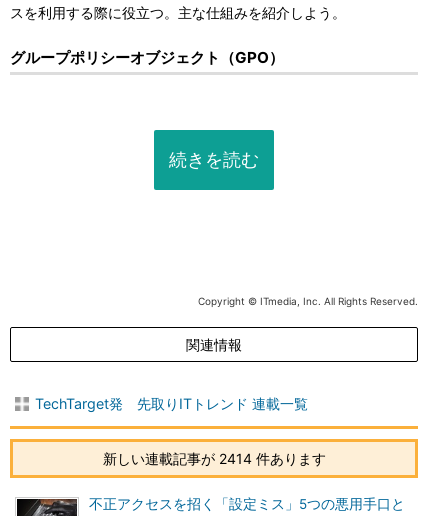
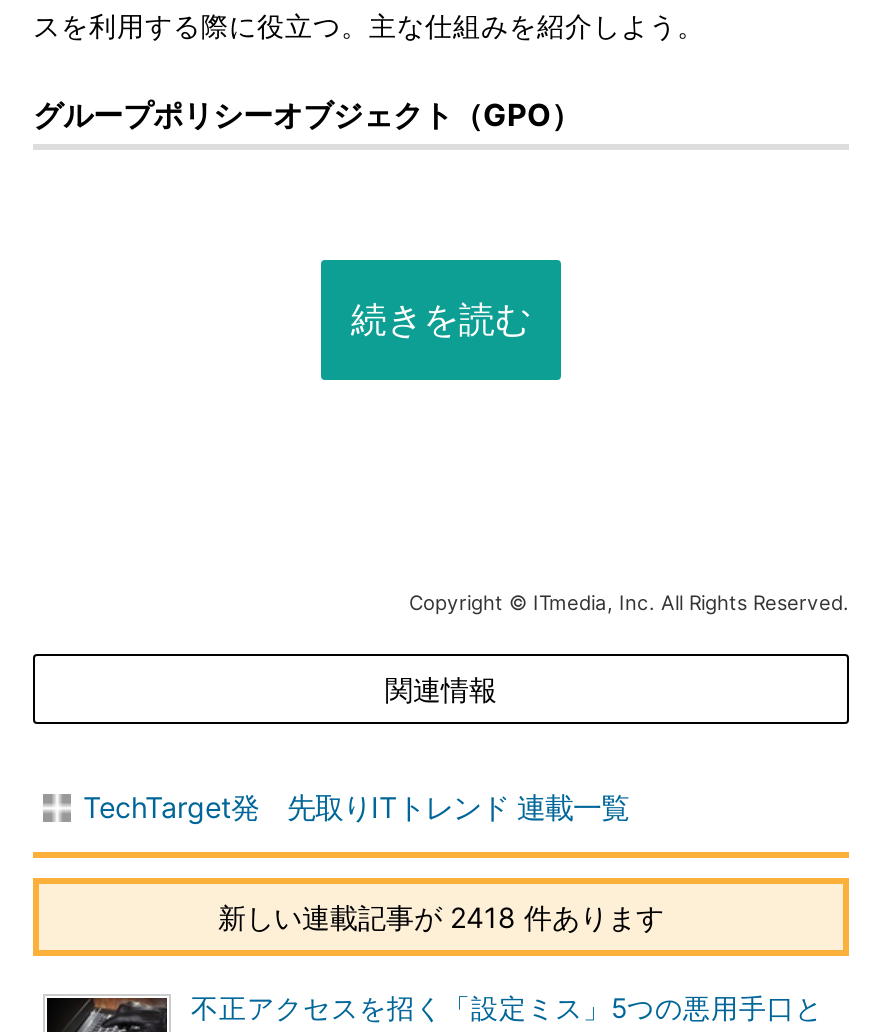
- 新しい連載記事が 2414 件あります
+ 新しい連載記事が 2418 件あります
